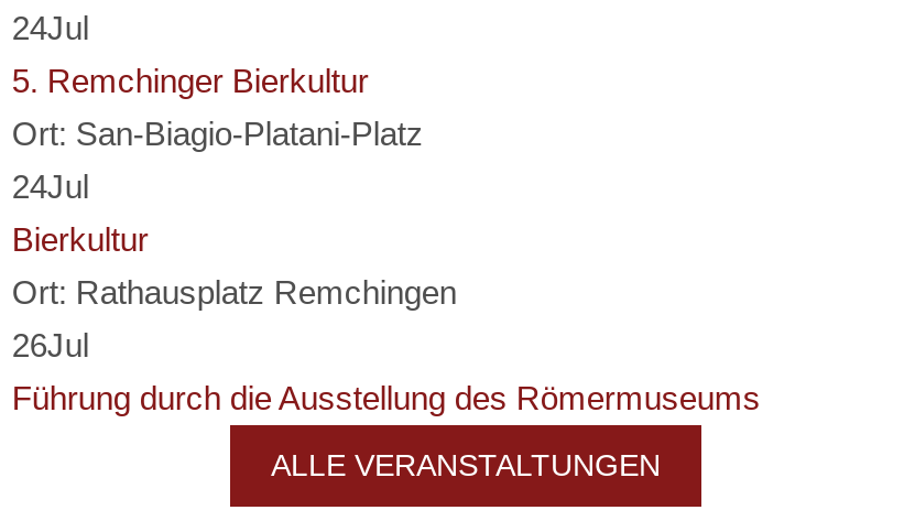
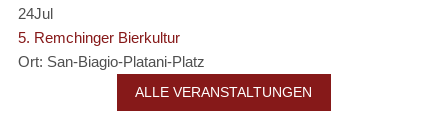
- 24Jul
- Bierkultur
- Ort: Rathausplatz Remchingen
- 26Jul
- Führung durch die Ausstellung des Römermuseums
